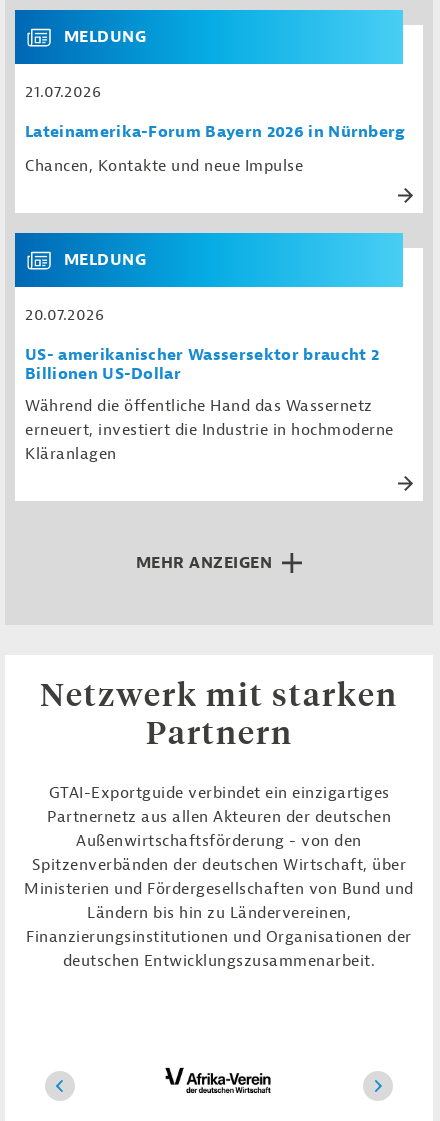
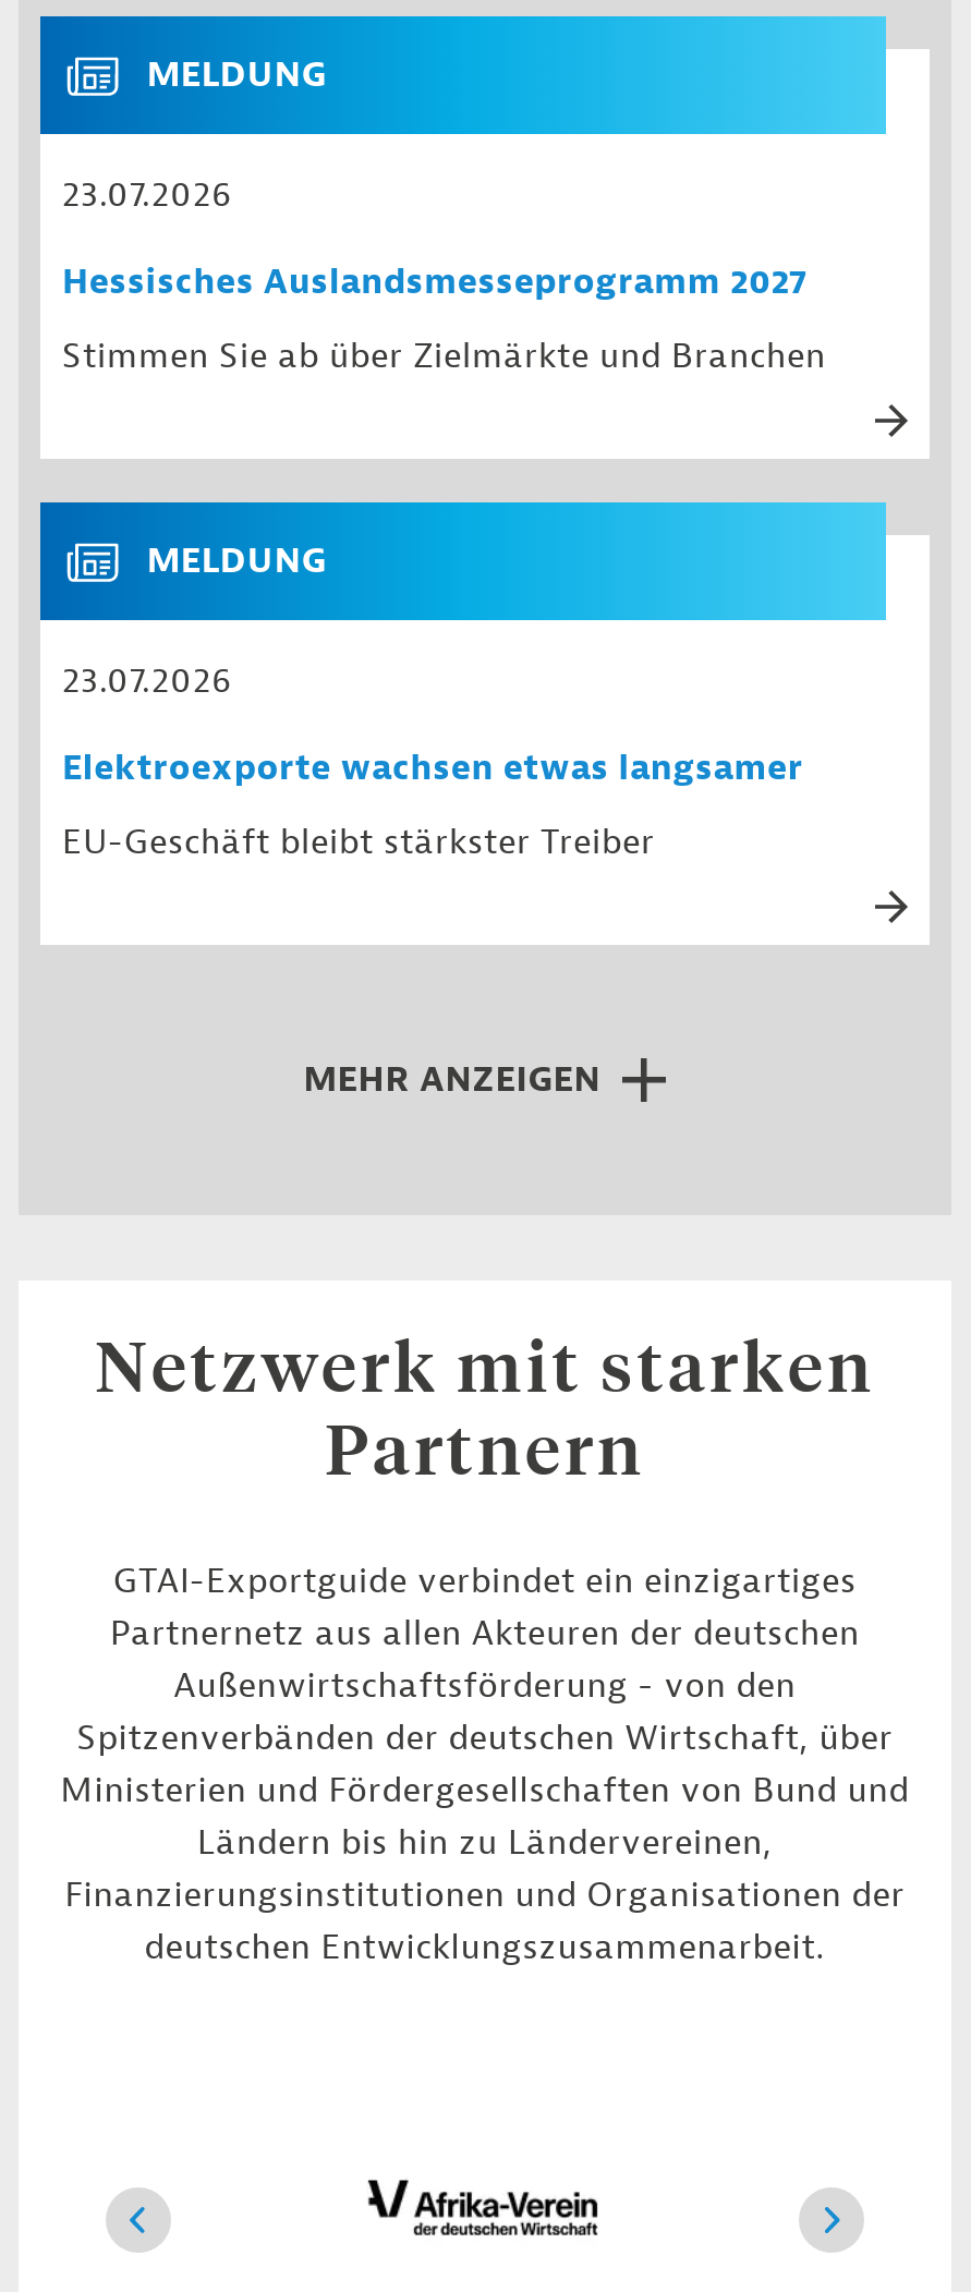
- 21.07.2026
+ 23.07.2026

- Lateinamerika-Forum Bayern 2026 in Nürnberg
+ Hessisches Auslandsmesseprogramm 2027

- Chancen, Kontakte und neue Impulse
+ Stimmen Sie ab über Zielmärkte und Branchen

- 20.07.2026
+ 23.07.2026

- US- amerikanischer Wassersektor braucht 2
- Billionen US-Dollar
+ Elektroexporte wachsen etwas langsamer

- Während die öffentliche Hand das Wassernetz
- erneuert, investiert die Industrie in hochmoderne
- Kläranlagen
+ EU-Geschäft bleibt stärkster Treiber
